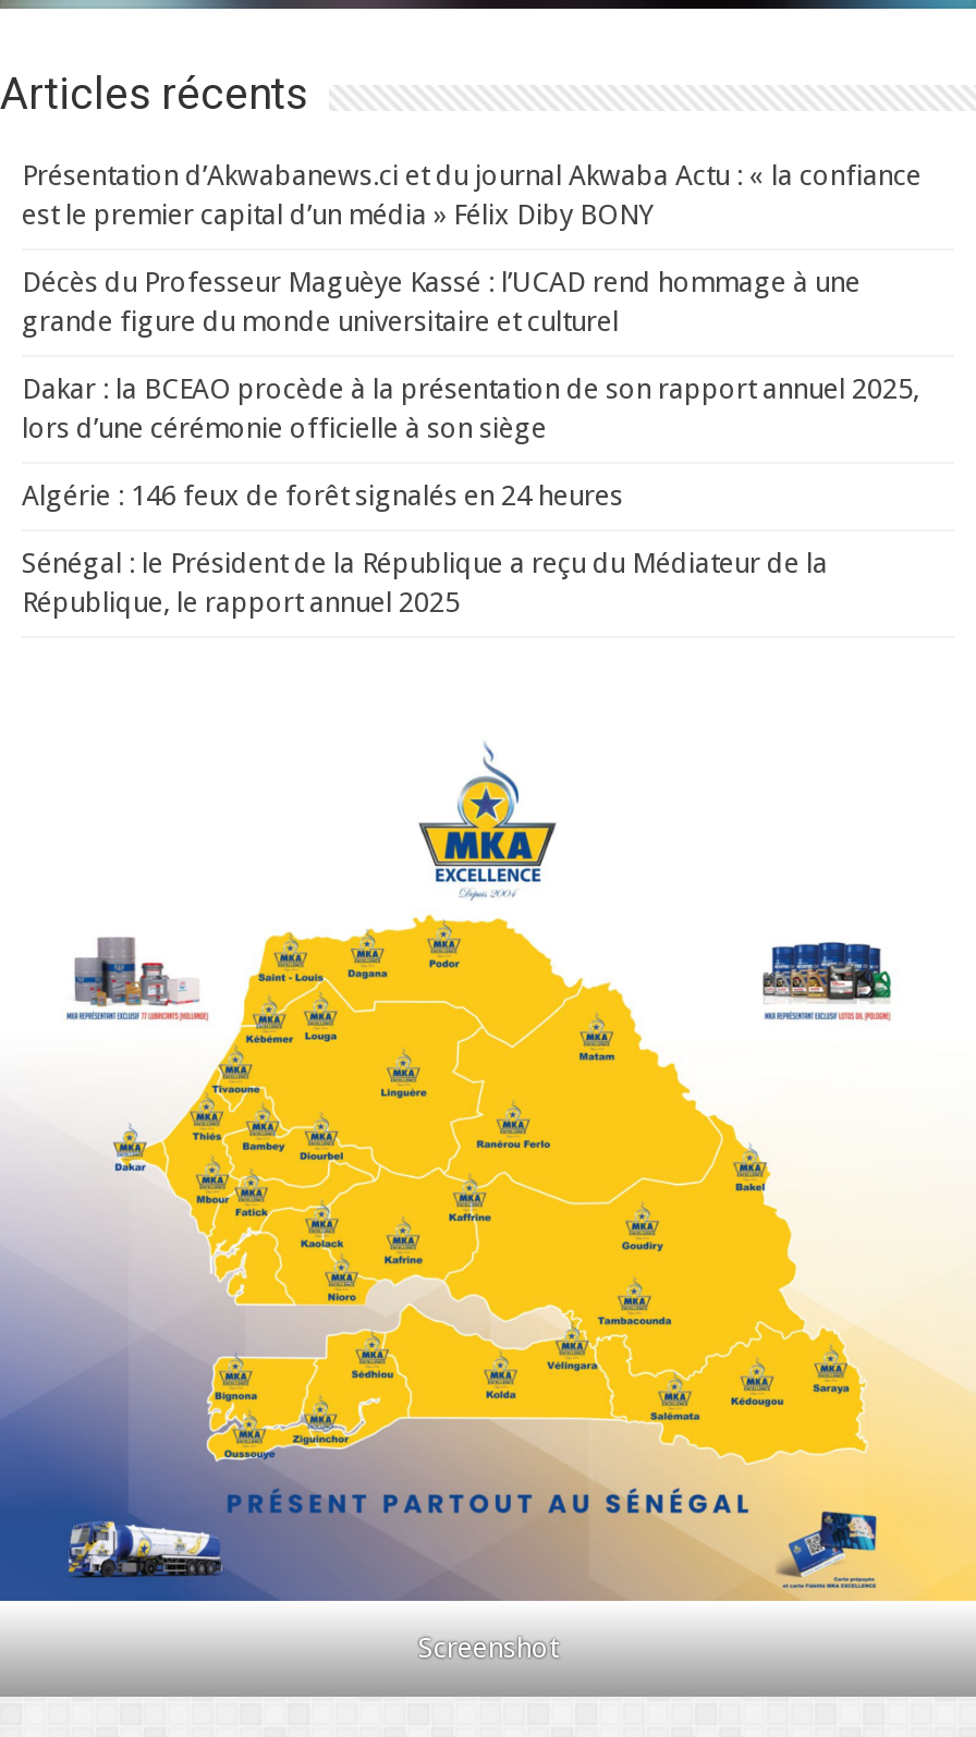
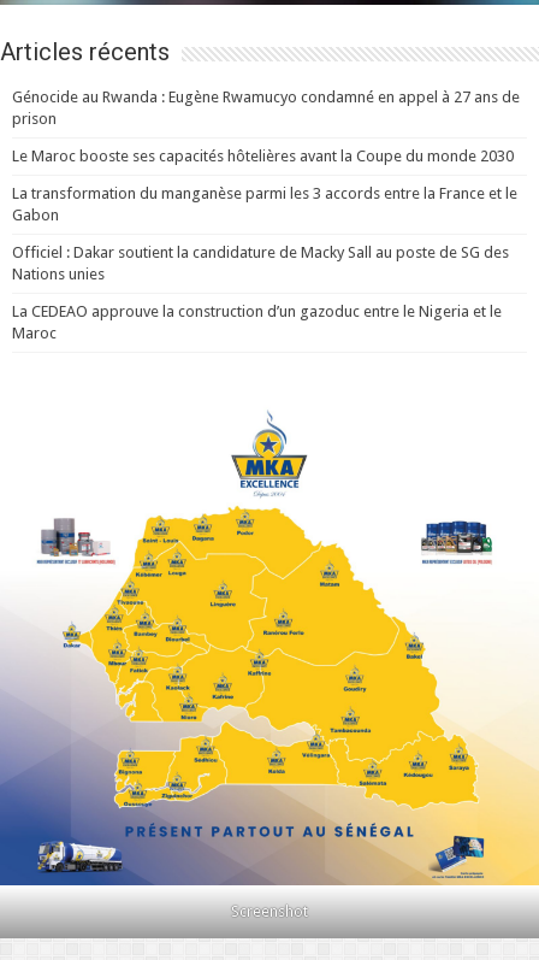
- Présentation d’Akwabanews.ci et du journal Akwaba Actu : « la confiance
- est le premier capital d’un média » Félix Diby BONY
+ Génocide au Rwanda : Eugène Rwamucyo condamné en appel à 27 ans de
+ prison

- Décès du Professeur Maguèye Kassé : l’UCAD rend hommage à une
- grande figure du monde universitaire et culturel
+ Le Maroc booste ses capacités hôtelières avant la Coupe du monde 2030

- Dakar : la BCEAO procède à la présentation de son rapport annuel 2025,
- lors d’une cérémonie officielle à son siège
+ La transformation du manganèse parmi les 3 accords entre la France et le
+ Gabon

- Algérie : 146 feux de forêt signalés en 24 heures
+ Officiel : Dakar soutient la candidature de Macky Sall au poste de SG des
+ Nations unies

- Sénégal : le Président de la République a reçu du Médiateur de la
- République, le rapport annuel 2025
+ La CEDEAO approuve la construction d’un gazoduc entre le Nigeria et le
+ Maroc
